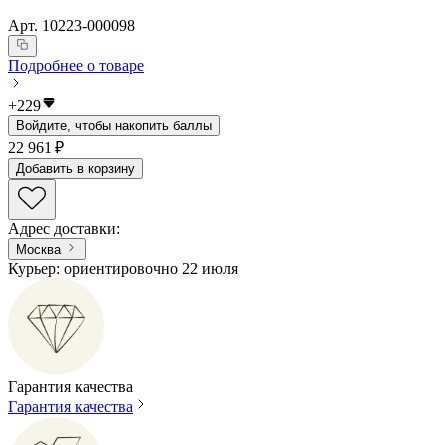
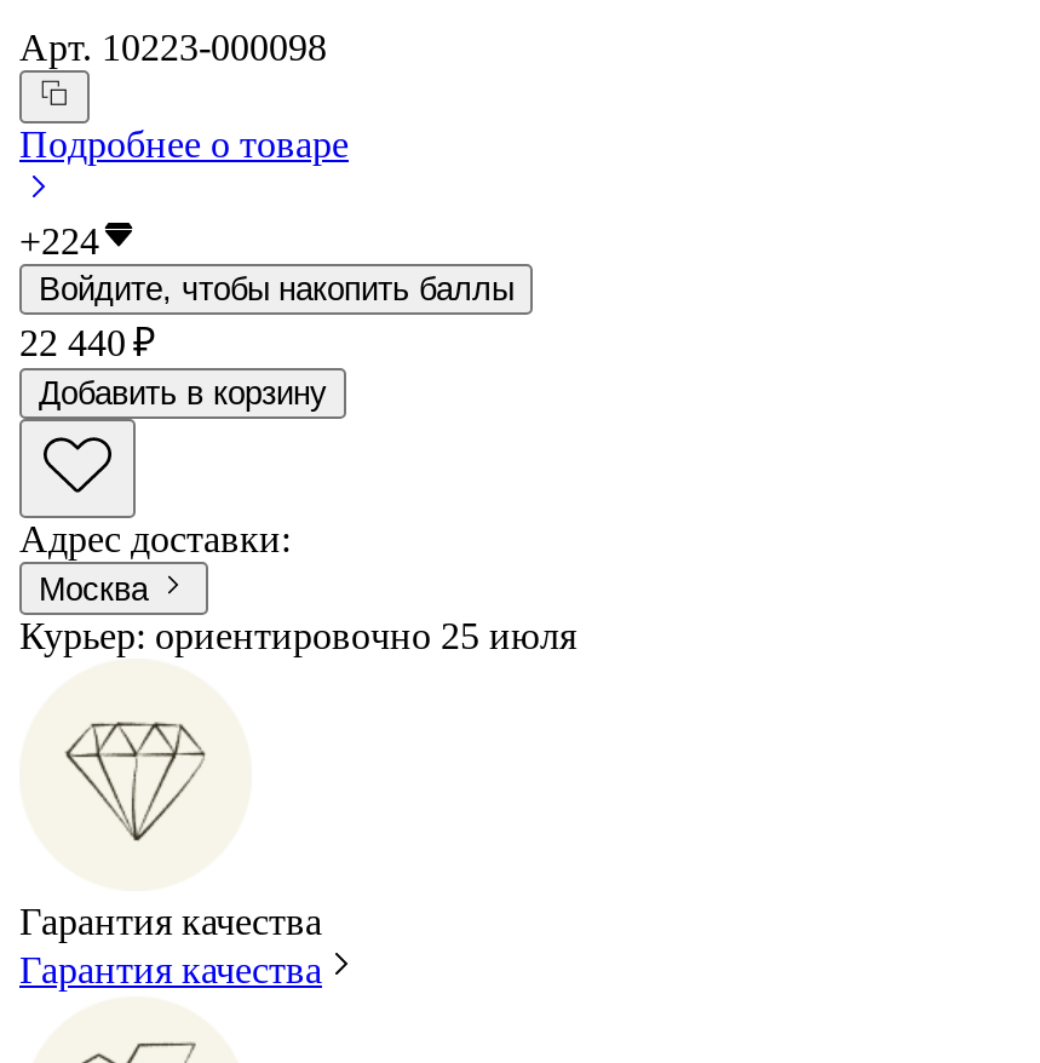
- +229
+ +224

- 22 961 ₽
+ 22 440 ₽

- Курьер: ориентировочно 22 июля
+ Курьер: ориентировочно 25 июля
